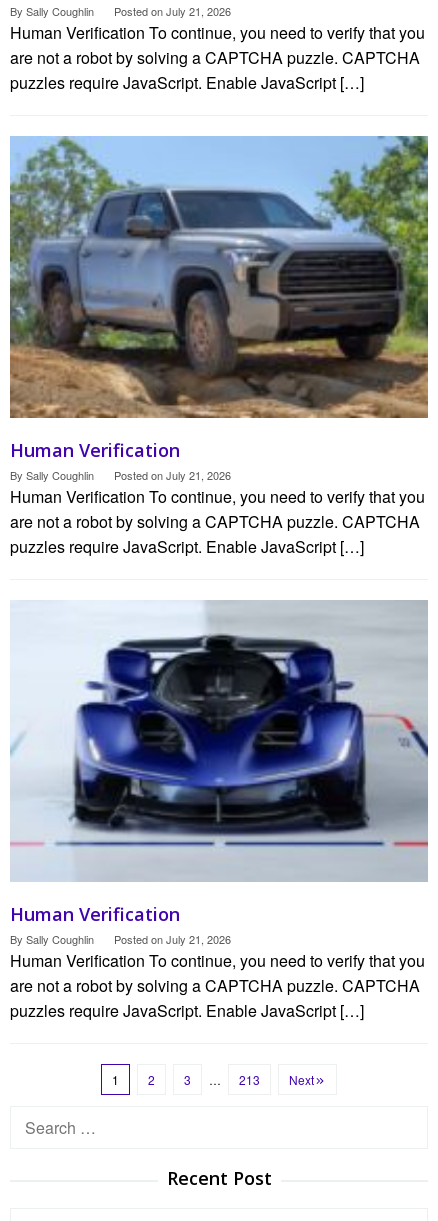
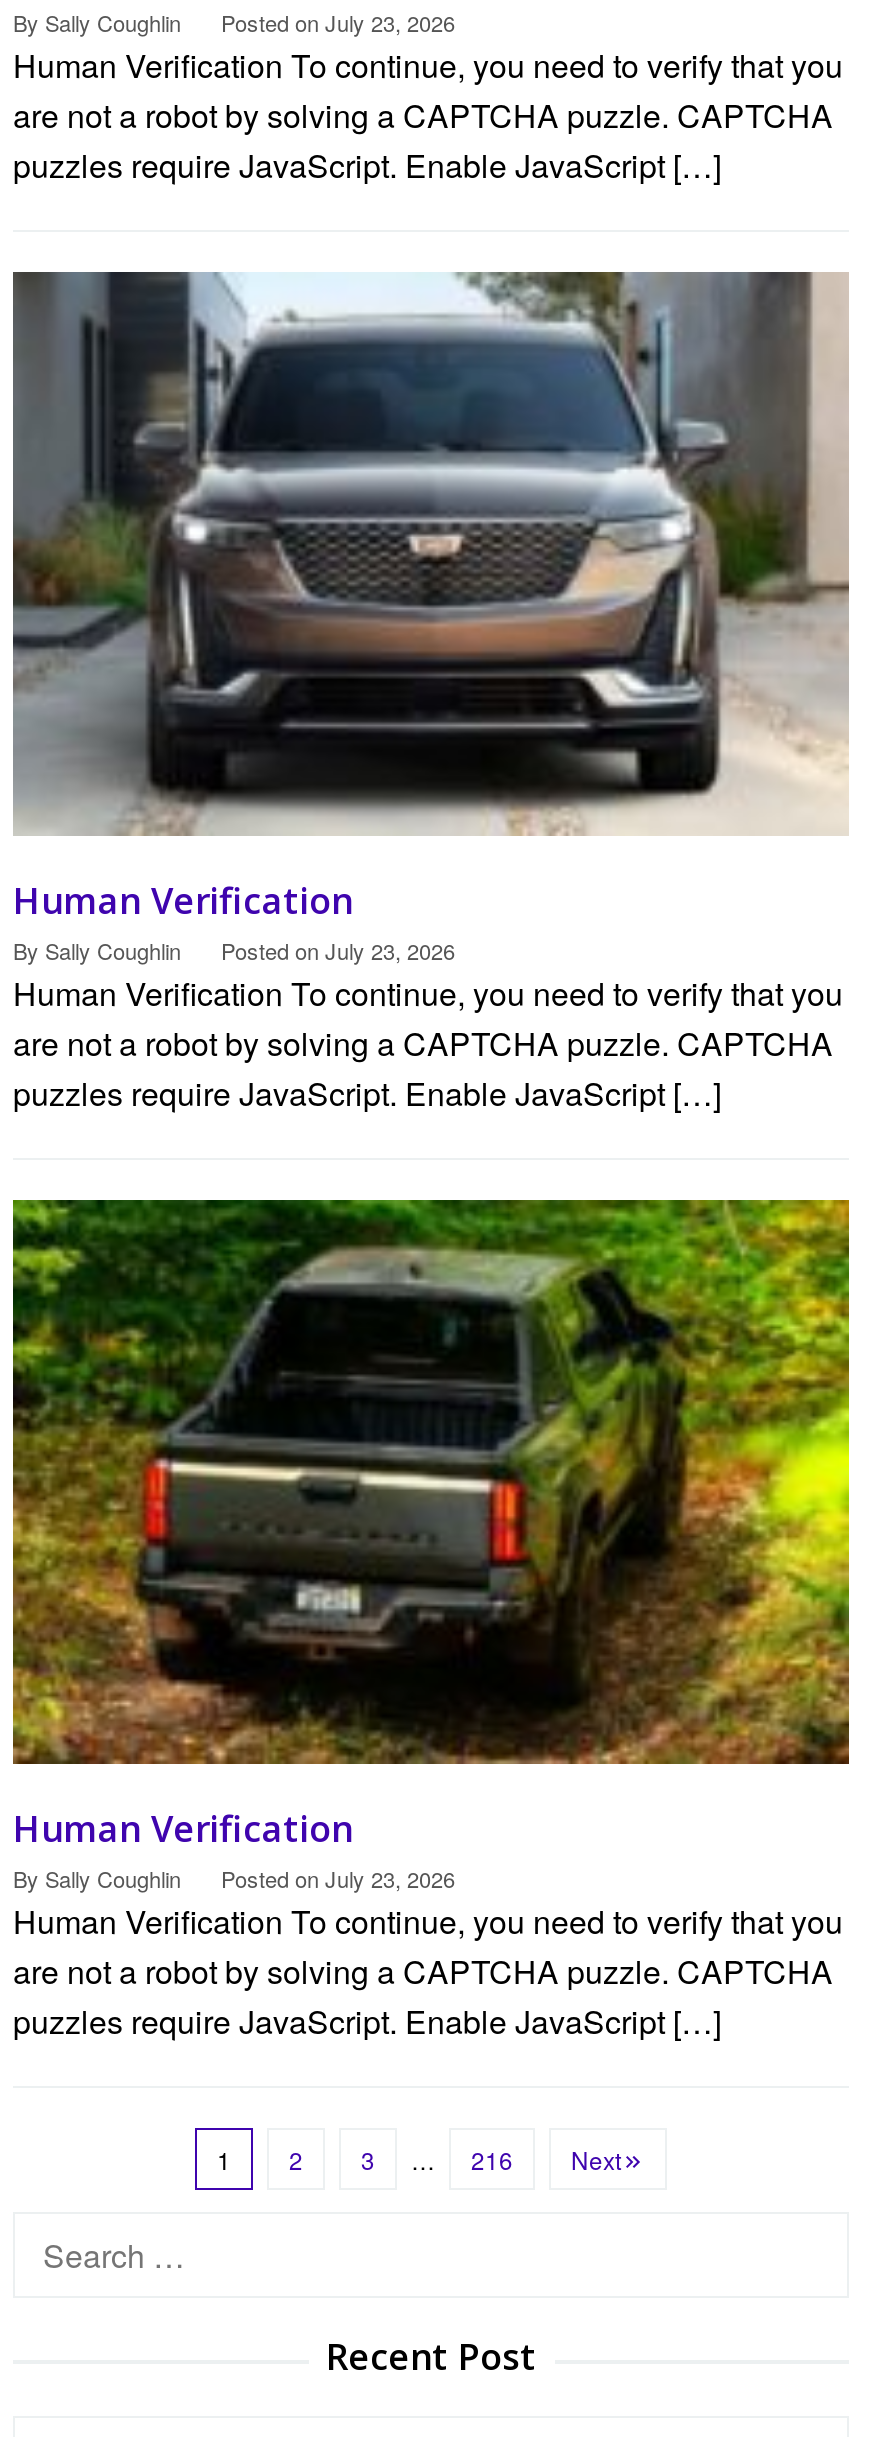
- Posted on July 21, 2026
+ Posted on July 23, 2026

- [image]
+ [image]

- Posted on July 21, 2026
+ Posted on July 23, 2026

- [image]
+ [image]

- Posted on July 21, 2026
+ Posted on July 23, 2026

- 213
+ 216
